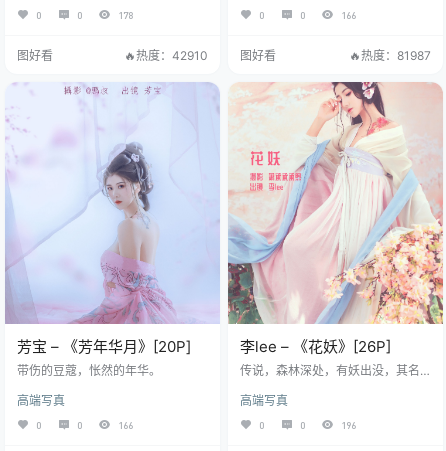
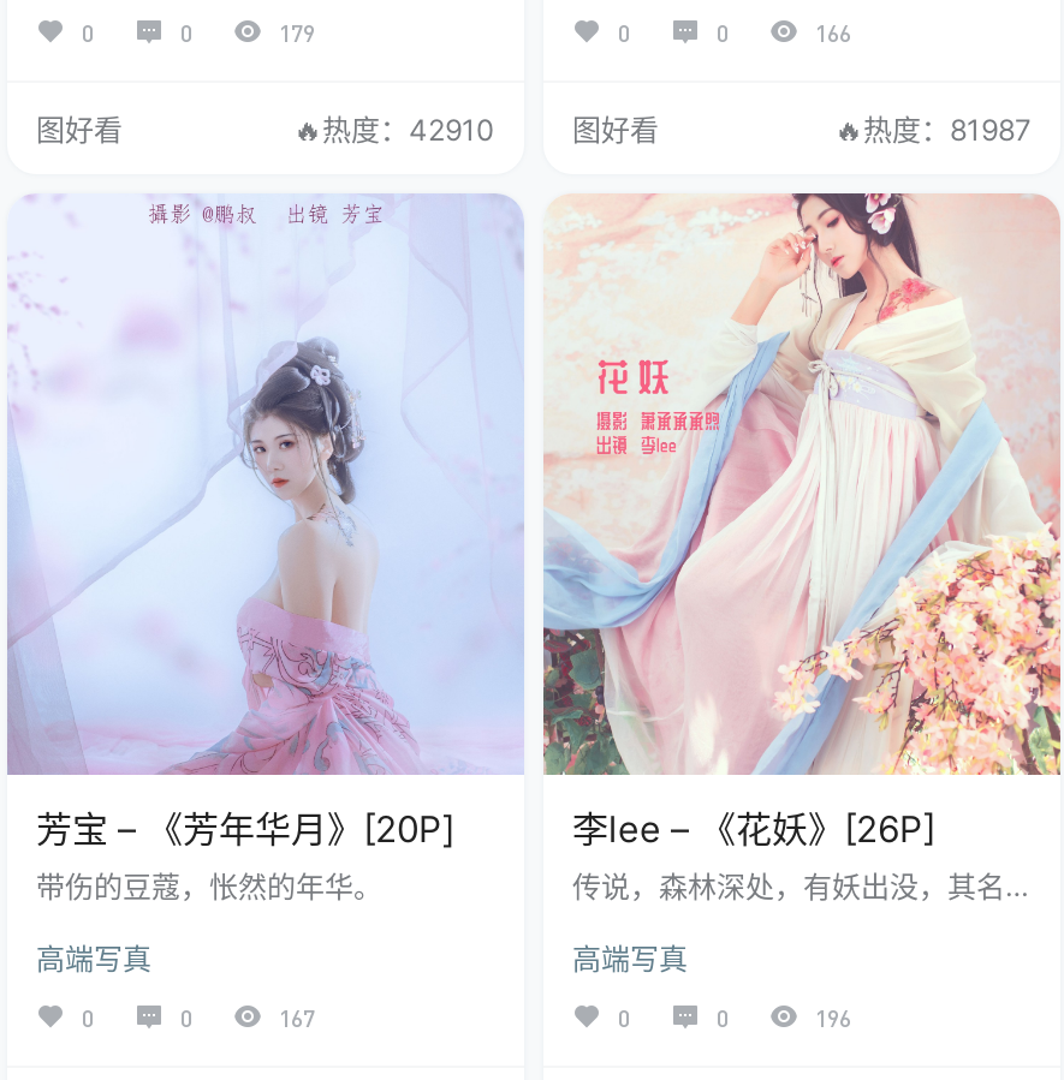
- 178
+ 179

- 166
+ 167
